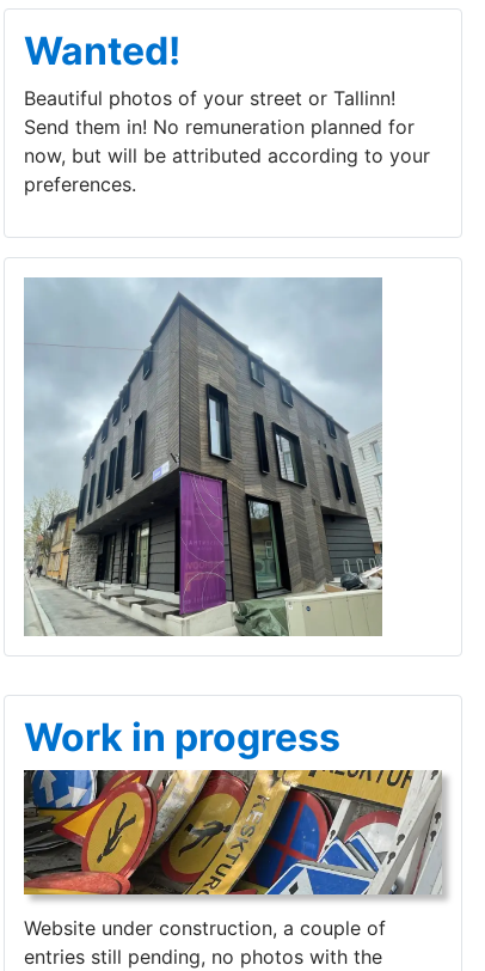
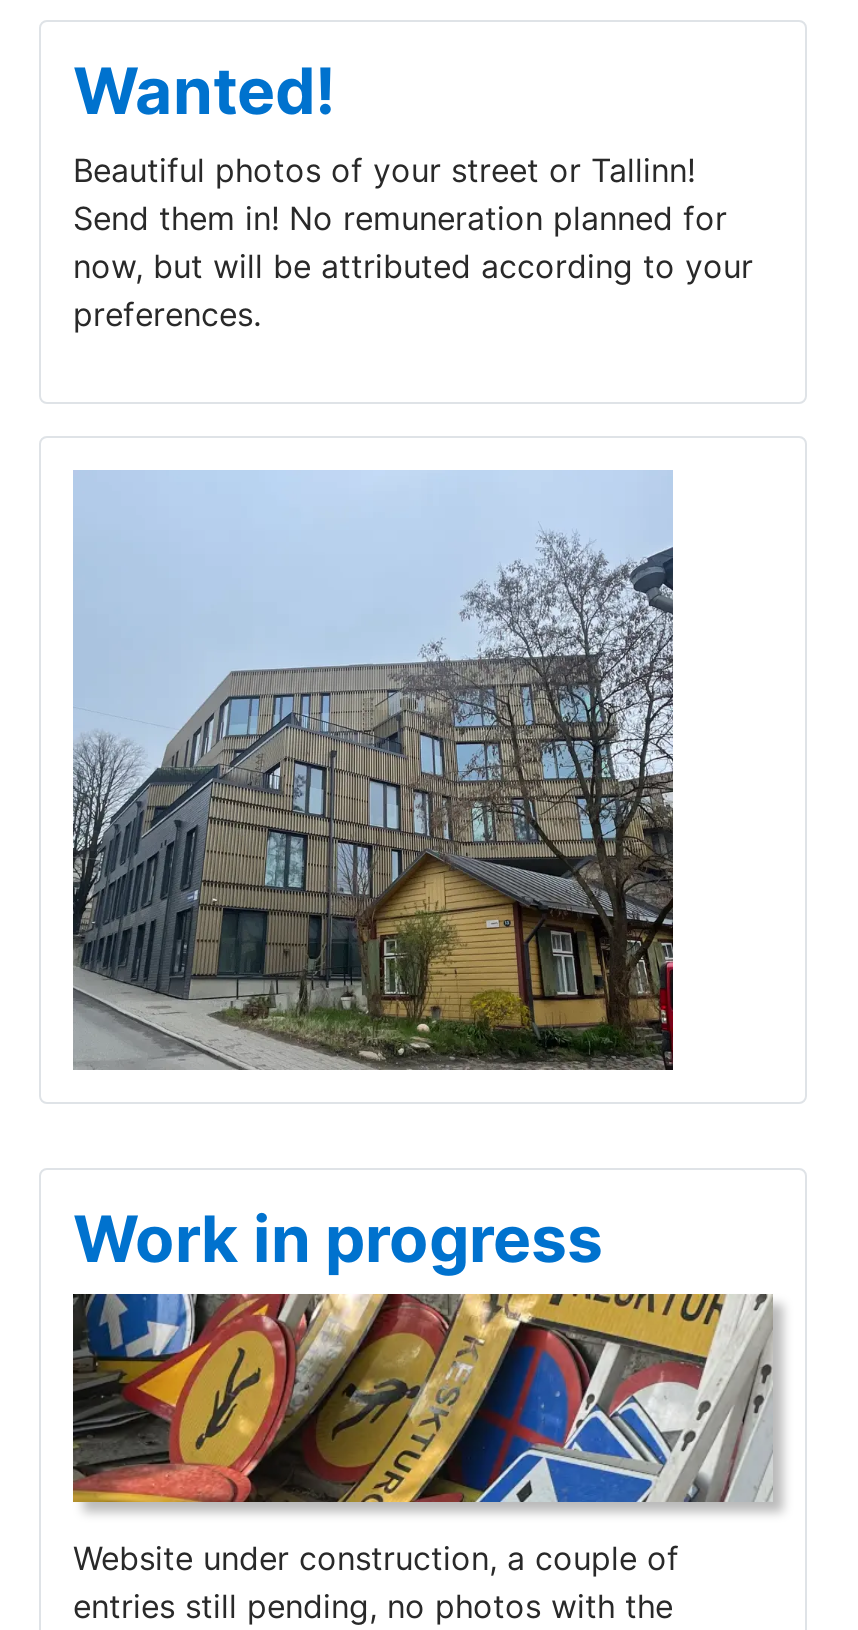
- [image]
+ [image]
